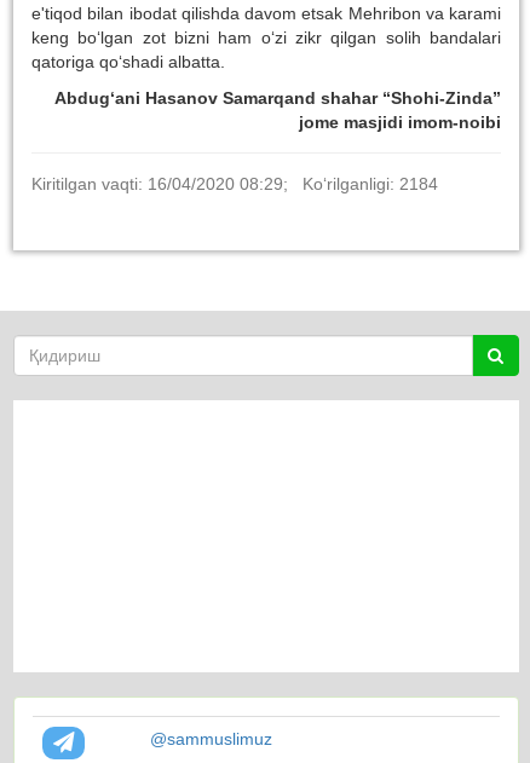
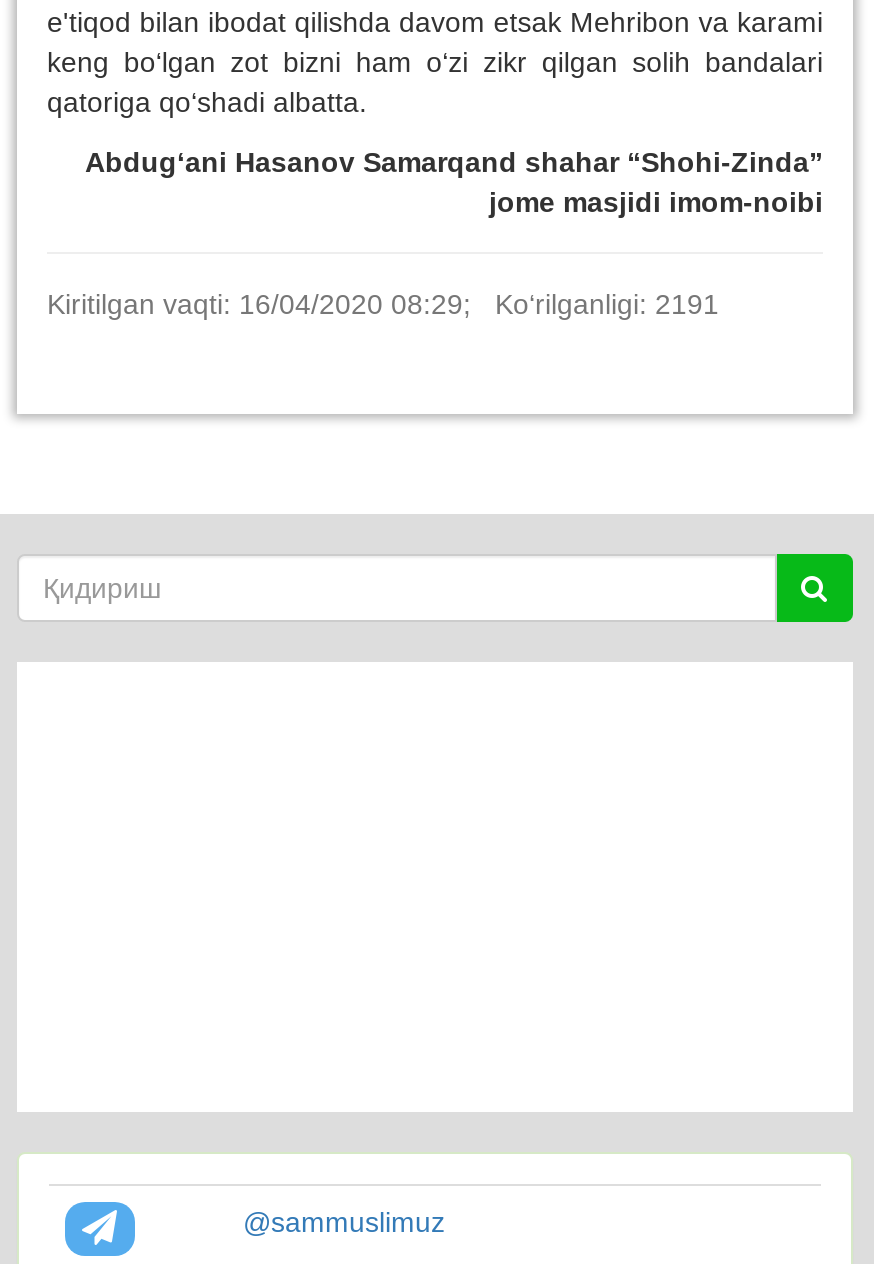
- Kiritilgan vaqti: 16/04/2020 08:29; Ko‘rilganligi: 2184
+ Kiritilgan vaqti: 16/04/2020 08:29; Ko‘rilganligi: 2191
